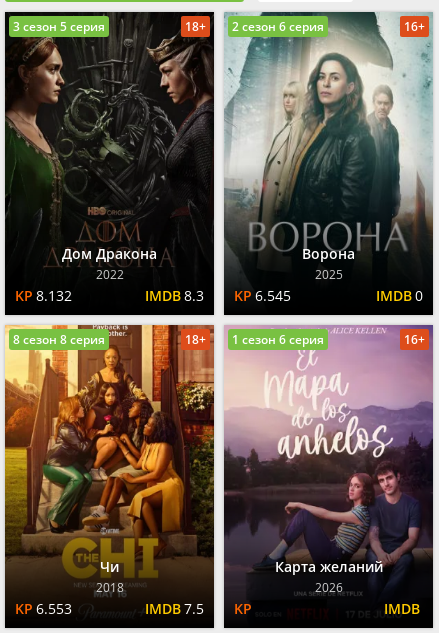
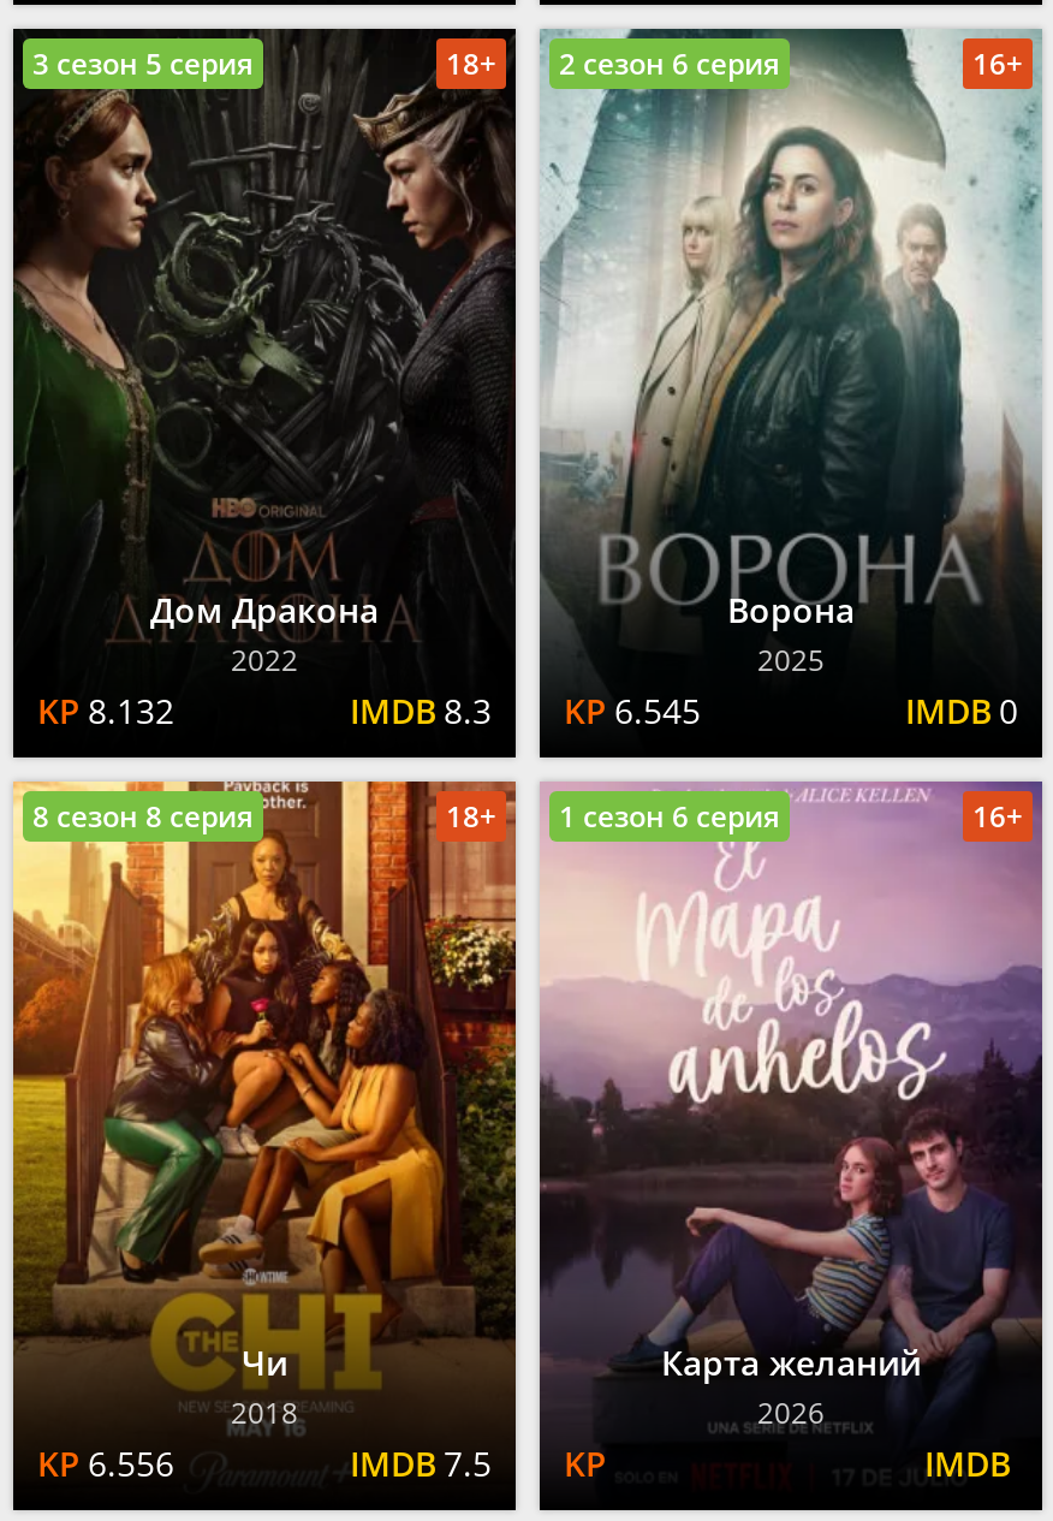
- 6.553
+ 6.556
